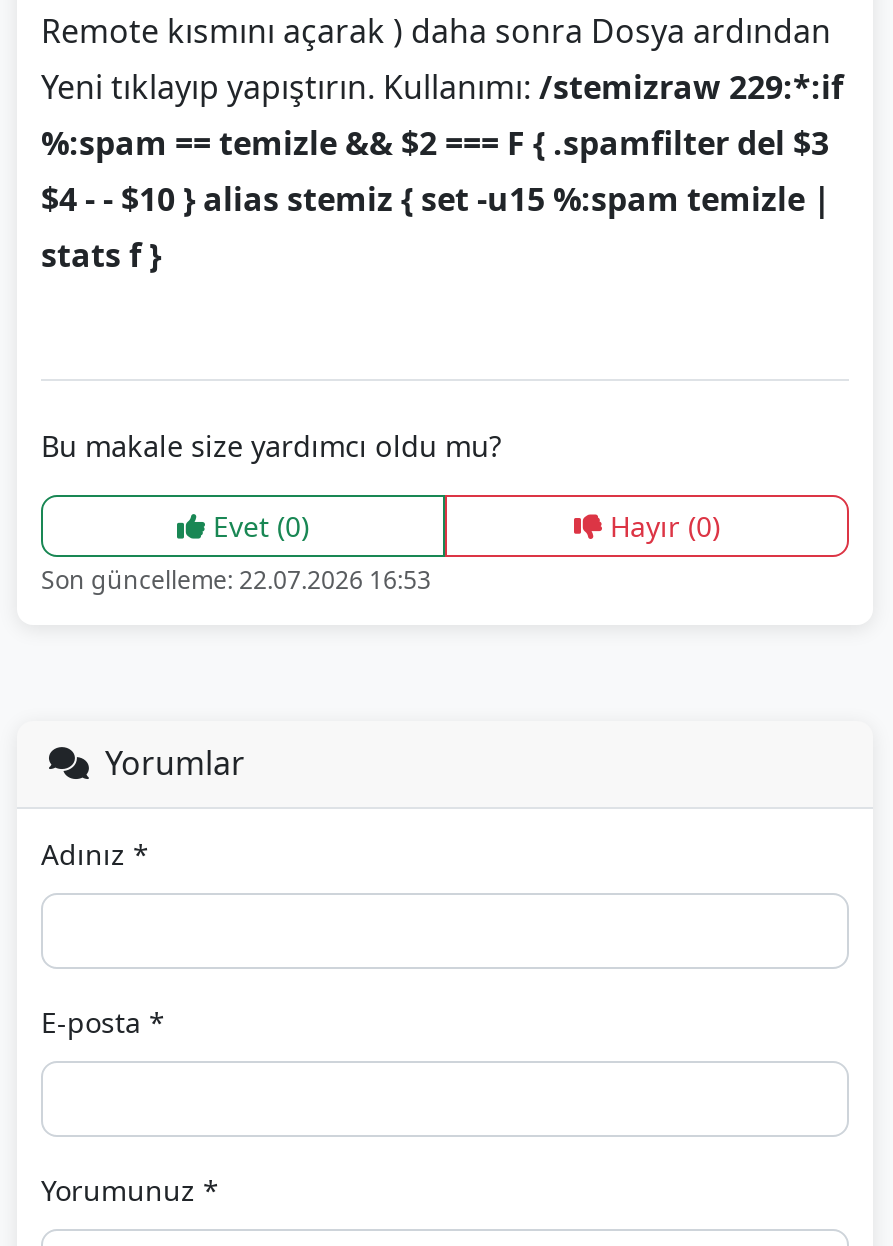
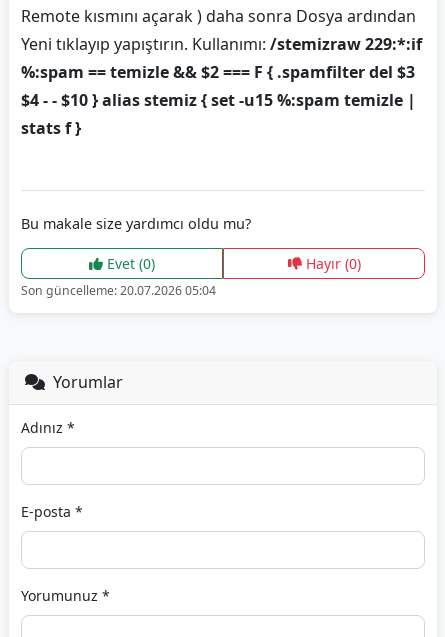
- Son güncelleme: 22.07.2026 16:53
+ Son güncelleme: 20.07.2026 05:04
